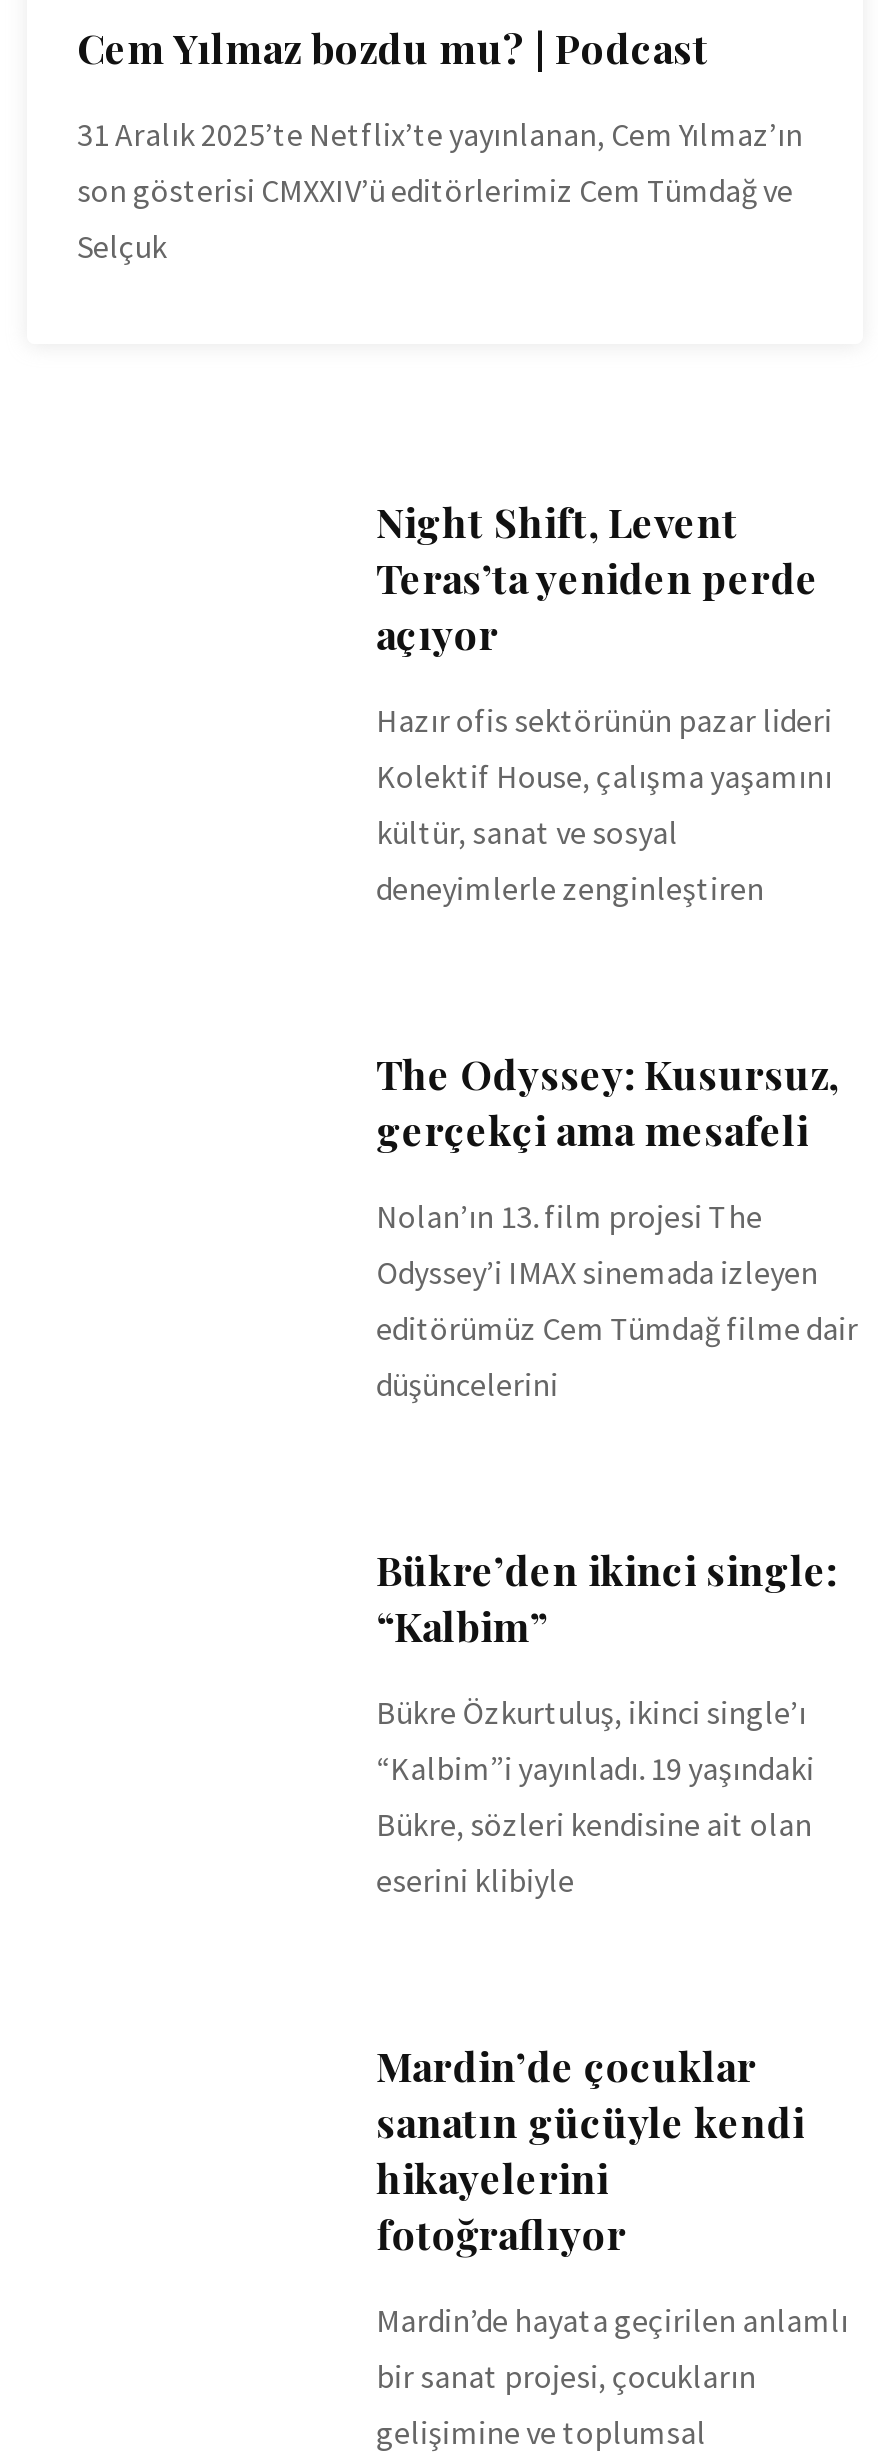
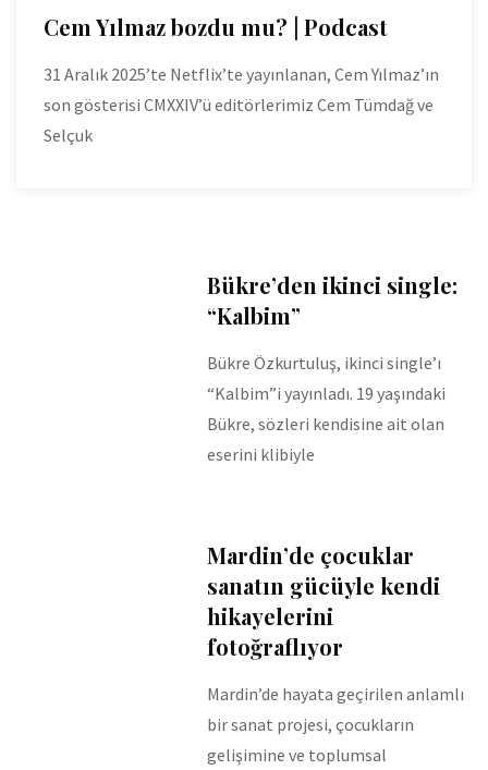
- Night Shift, Levent
- Teras’ta yeniden perde
- açıyor
- Hazır ofis sektörünün pazar lideri
- Kolektif House, çalışma yaşamını
- kültür, sanat ve sosyal
- deneyimlerle zenginleştiren

- The Odyssey: Kusursuz,
- gerçekçi ama mesafeli
- Nolan’ın 13. film projesi The
- Odyssey’i IMAX sinemada izleyen
- editörümüz Cem Tümdağ filme dair
- düşüncelerini
